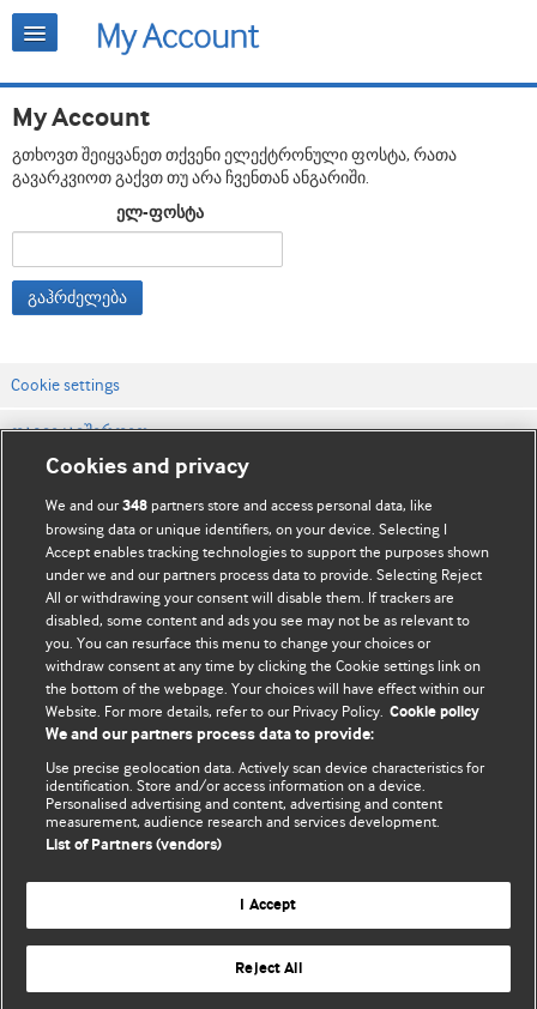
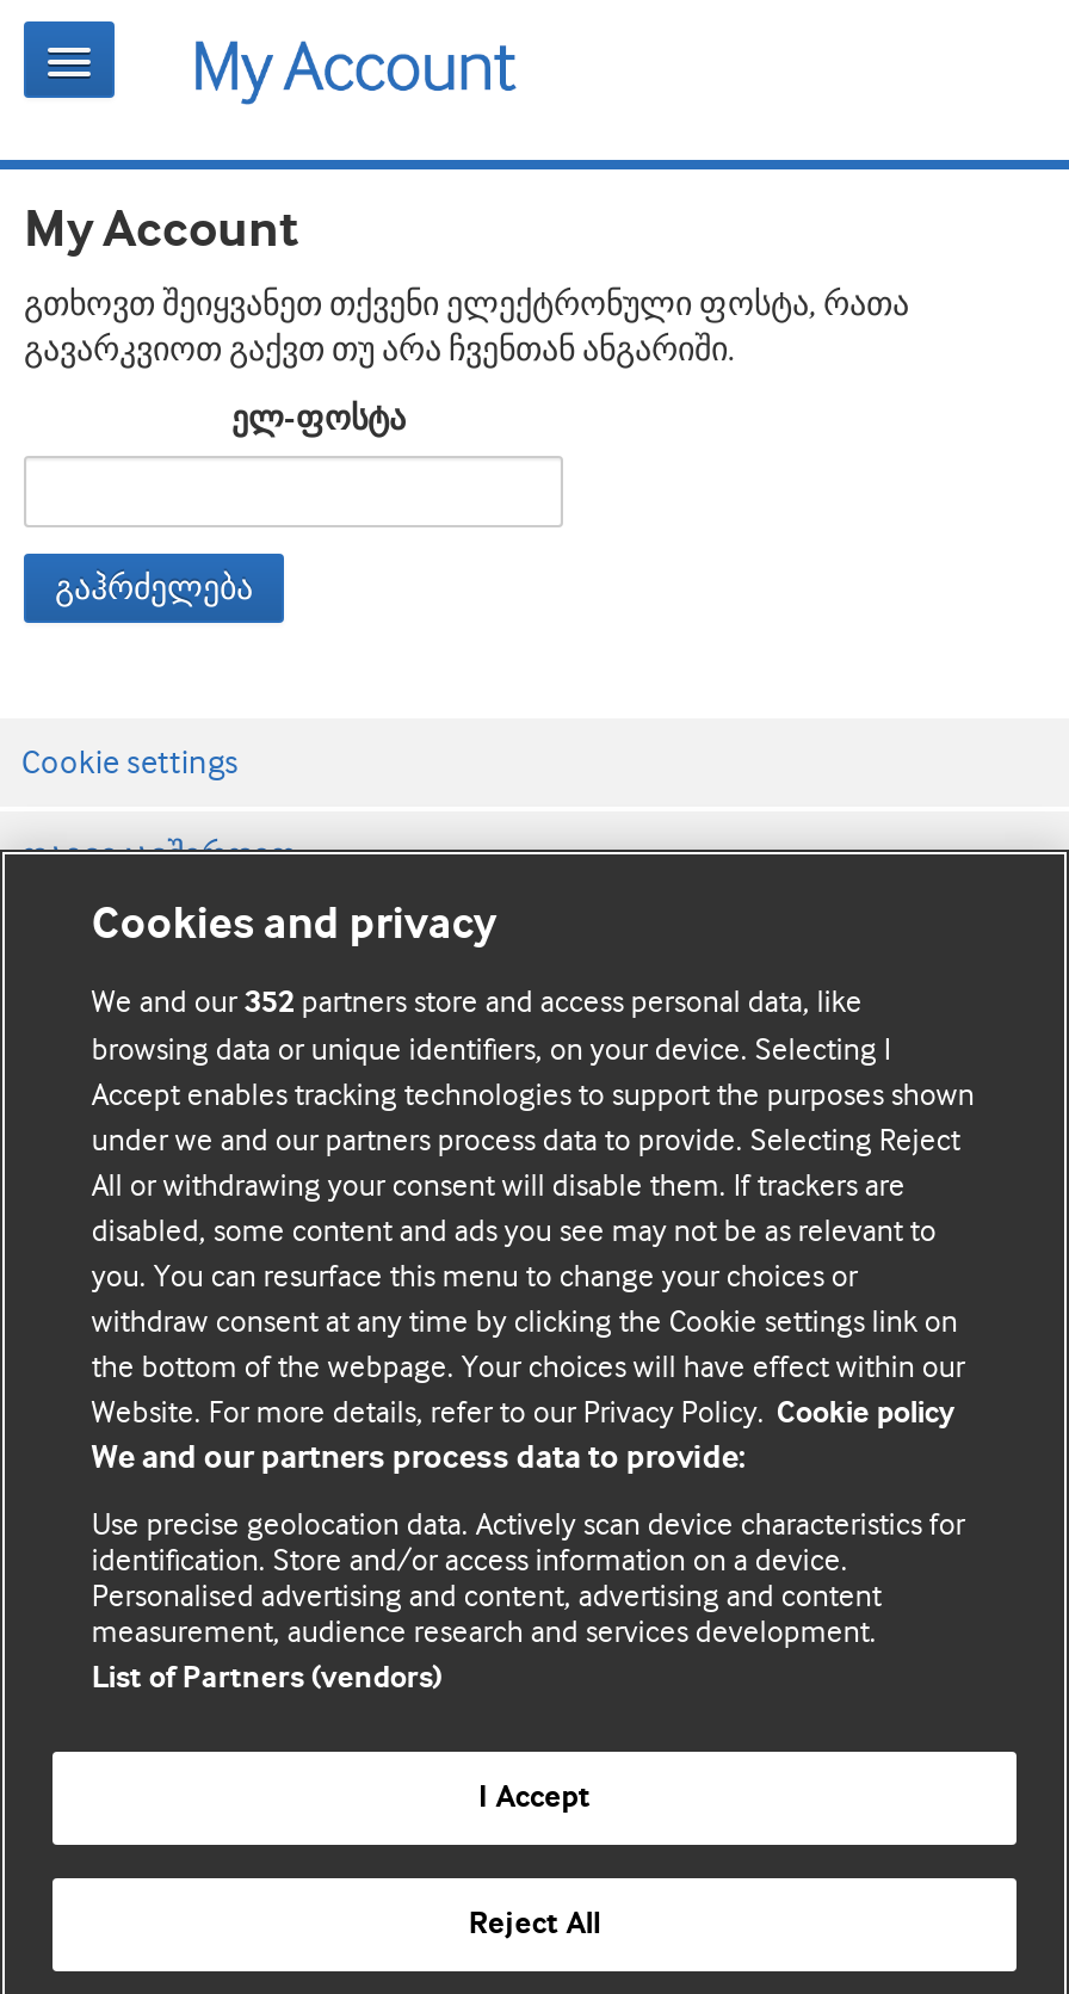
- We and our 348 partners store and access personal data, like
+ We and our 352 partners store and access personal data, like
